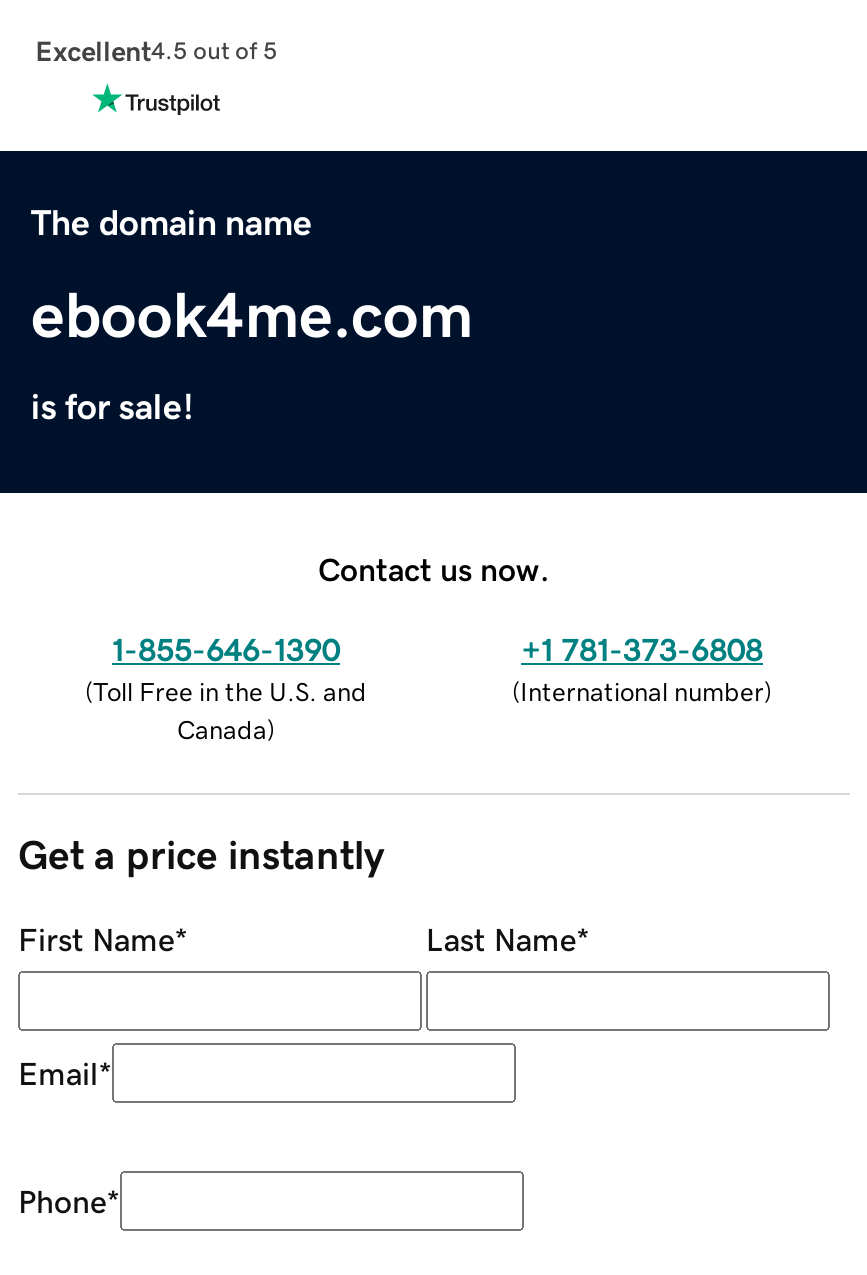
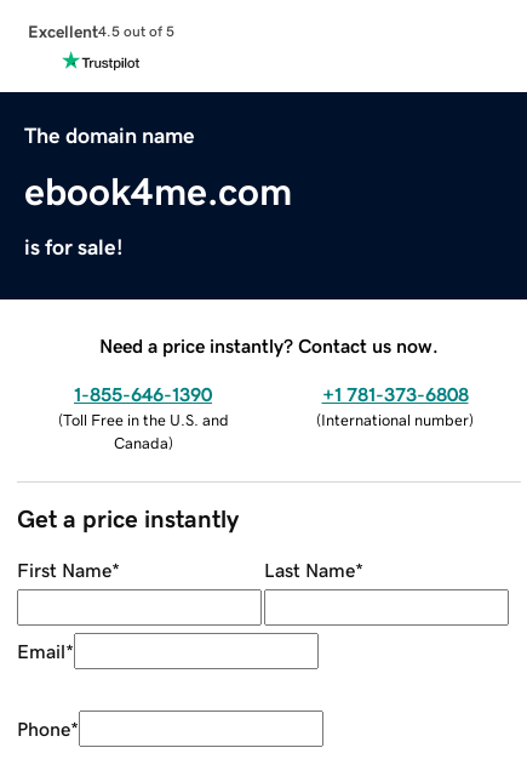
- Contact us now.
+ Need a price instantly? Contact us now.
